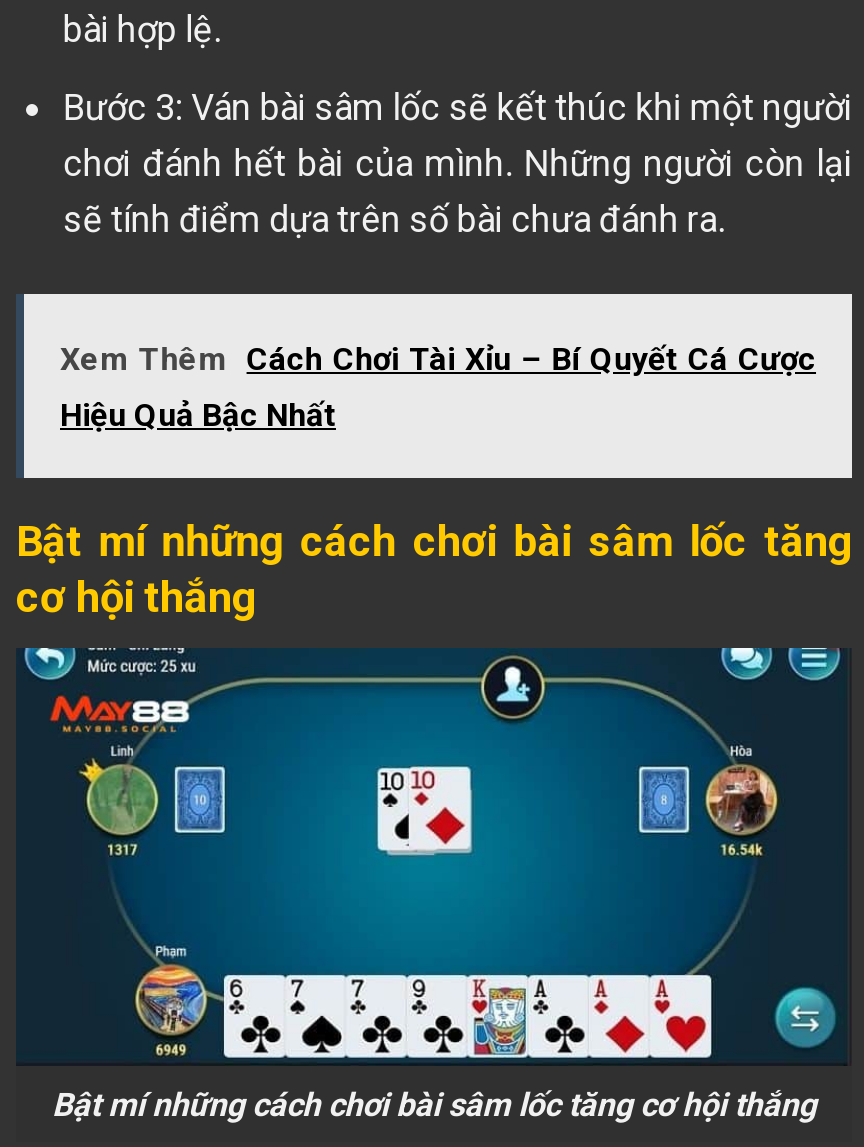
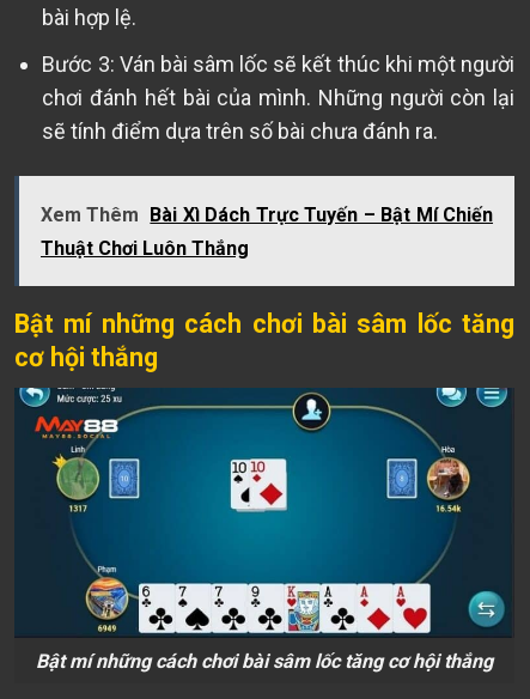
- Xem Thêm Cách Chơi Tài Xỉu – Bí Quyết Cá Cược
+ Xem Thêm Bài Xì Dách Trực Tuyến – Bật Mí Chiến

- Hiệu Quả Bậc Nhất
+ Thuật Chơi Luôn Thắng
